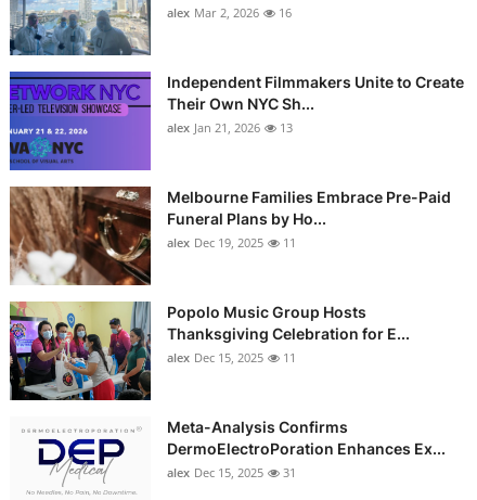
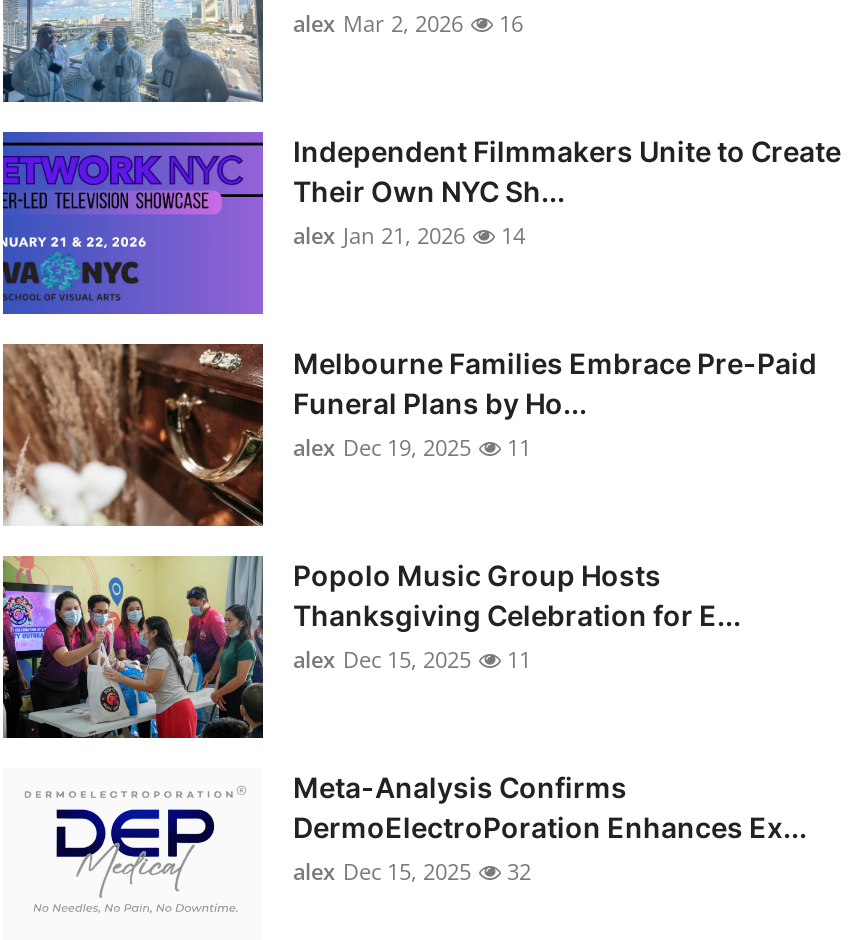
- alex Jan 21, 2026 13
+ alex Jan 21, 2026 14

- alex Dec 15, 2025 31
+ alex Dec 15, 2025 32
